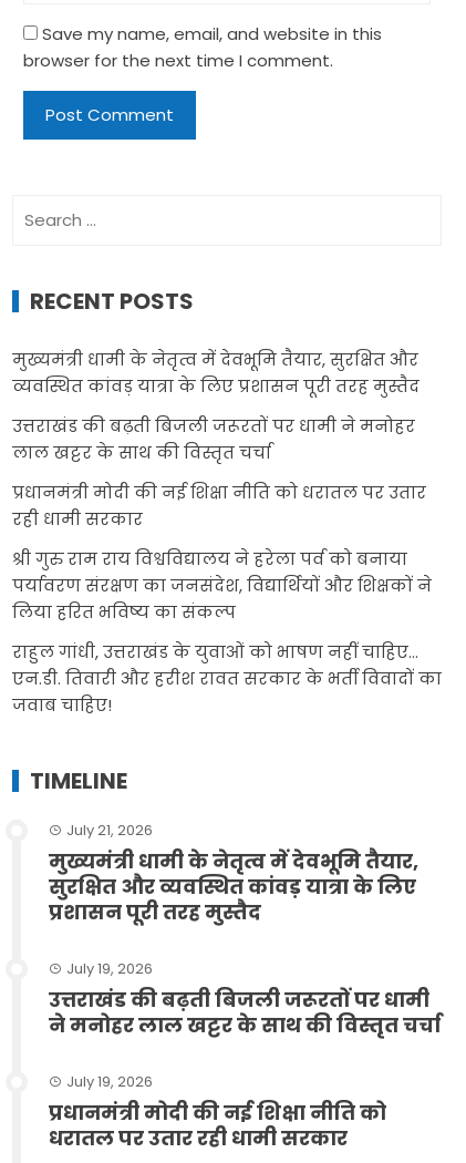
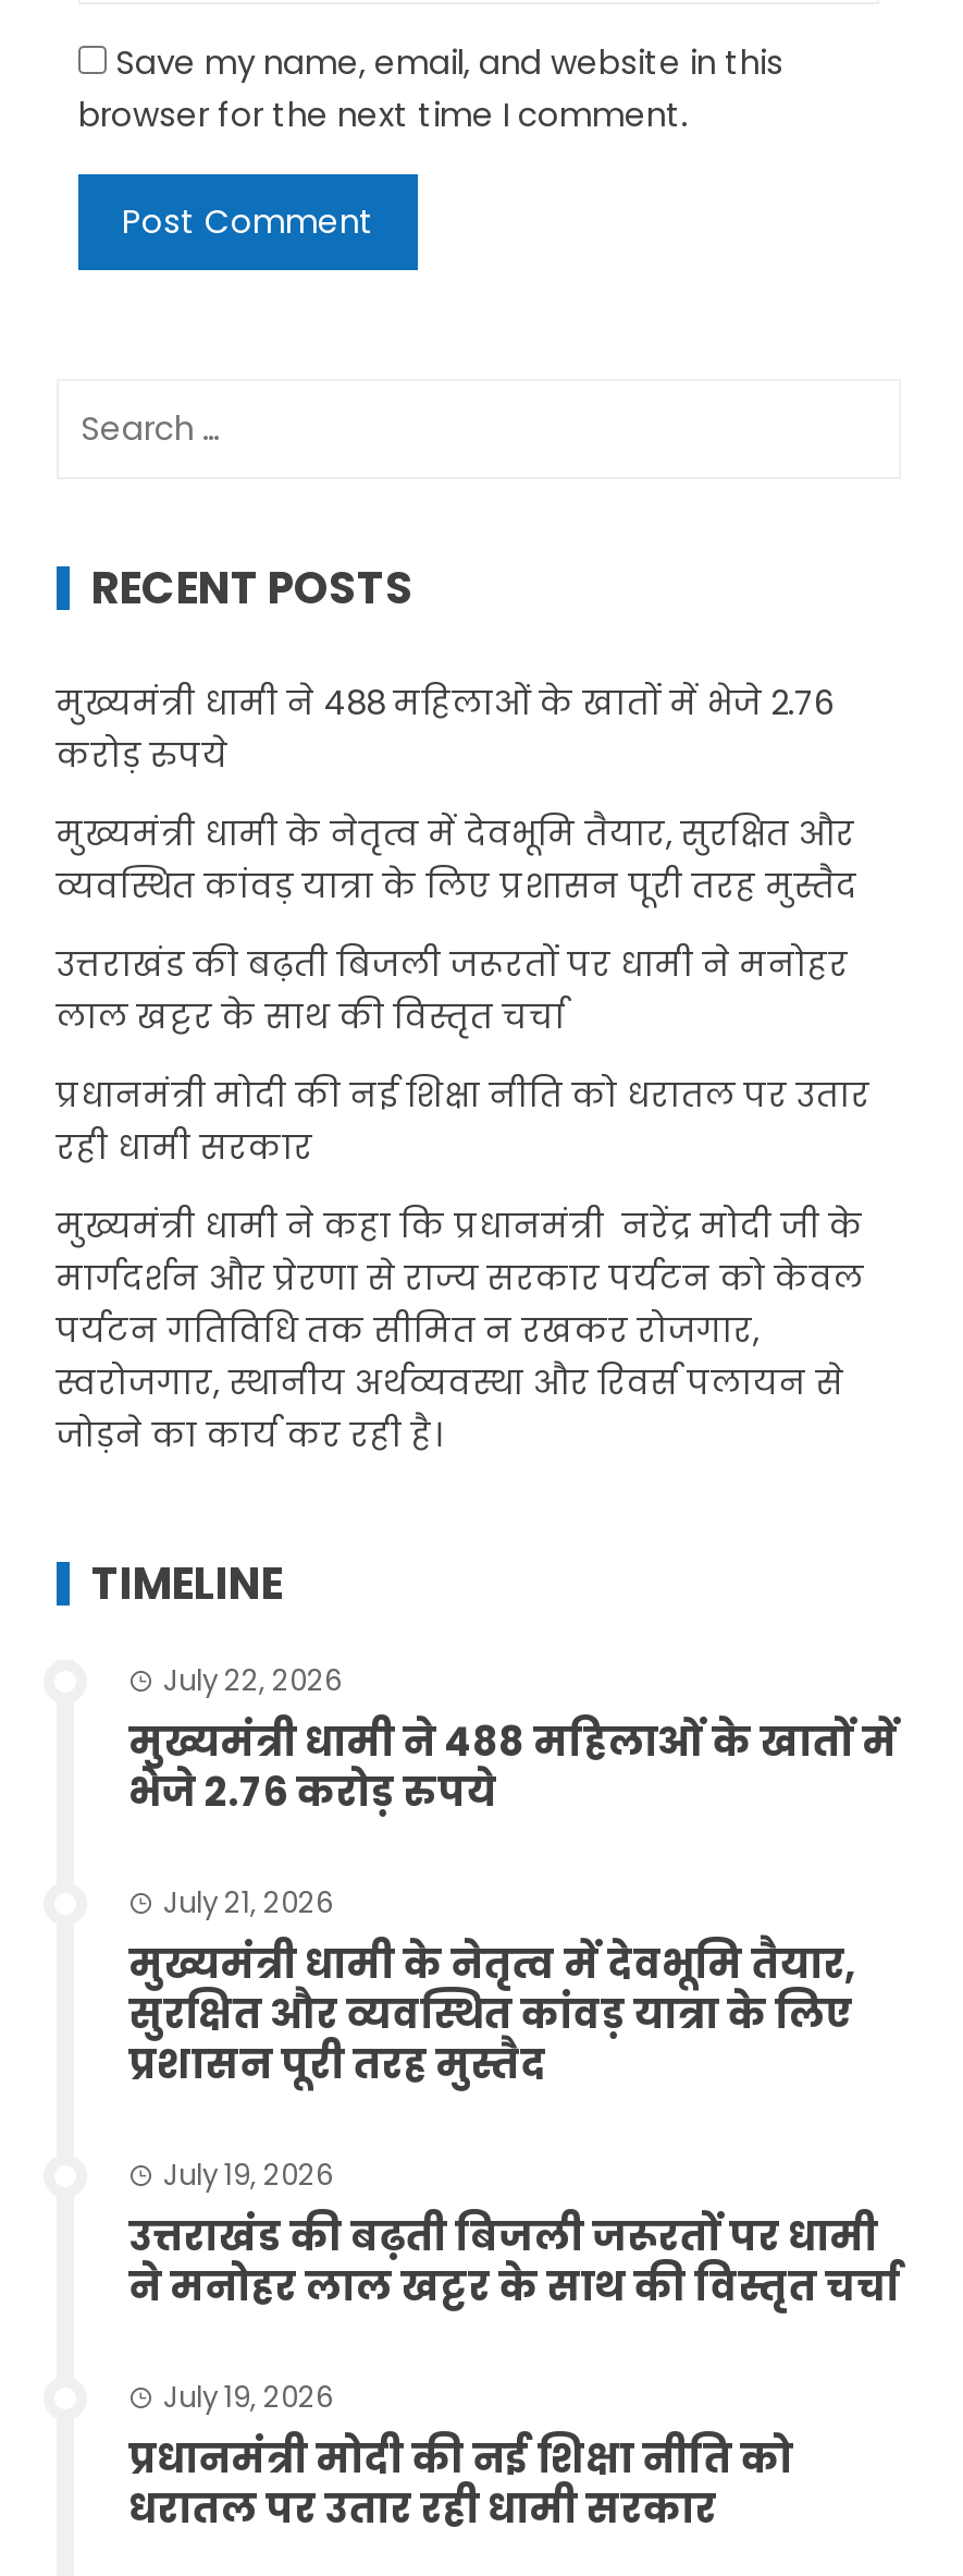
+ मुख्यमंत्री धामी ने 488 महिलाओं के खातों में भेजे 2.76
+ करोड़ रुपये

- श्री गुरु राम राय विश्वविद्यालय ने हरेला पर्व को बनाया
- पर्यावरण संरक्षण का जनसंदेश, विद्यार्थियों और शिक्षकों ने
- लिया हरित भविष्य का संकल्प
- राहुल गांधी, उत्तराखंड के युवाओं को भाषण नहीं चाहिए…
- एन.डी. तिवारी और हरीश रावत सरकार के भर्ती विवादों का
- जवाब चाहिए!
+ मुख्यमंत्री धामी ने कहा कि प्रधानमंत्री नरेंद्र मोदी जी के
+ मार्गदर्शन और प्रेरणा से राज्य सरकार पर्यटन को केवल
+ पर्यटन गतिविधि तक सीमित न रखकर रोजगार,
+ स्वरोजगार, स्थानीय अर्थव्यवस्था और रिवर्स पलायन से
+ जोड़ने का कार्य कर रही है।

+ July 22, 2026
+ मुख्यमंत्री धामी ने 488 महिलाओं के खातों में
+ भेजे 2.76 करोड़ रुपये
